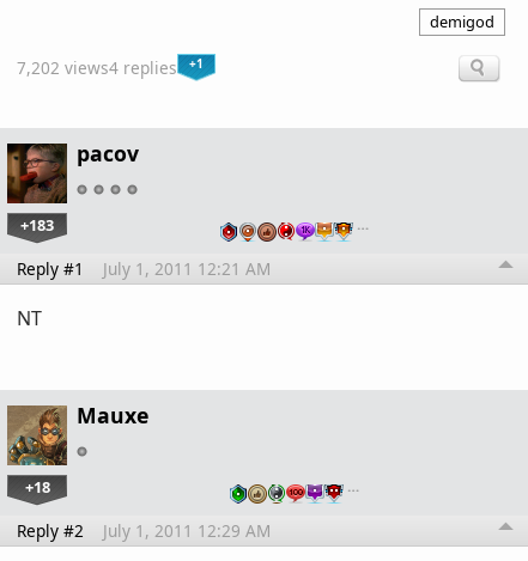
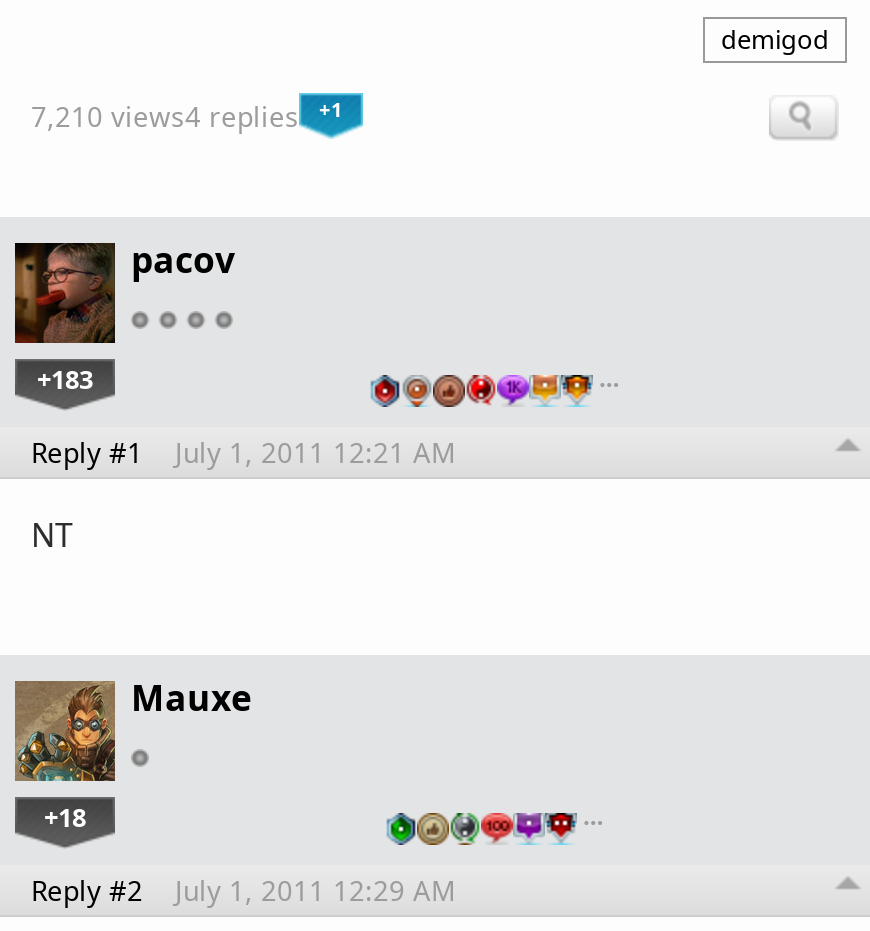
- 7,202 views4 replies
+ 7,210 views4 replies
